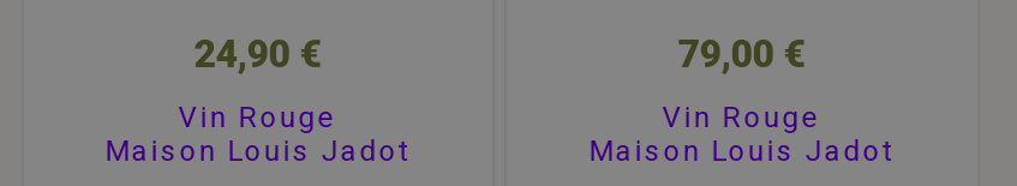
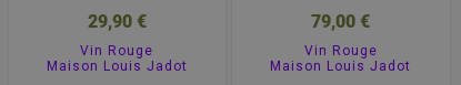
- 24,90 €
+ 29,90 €
